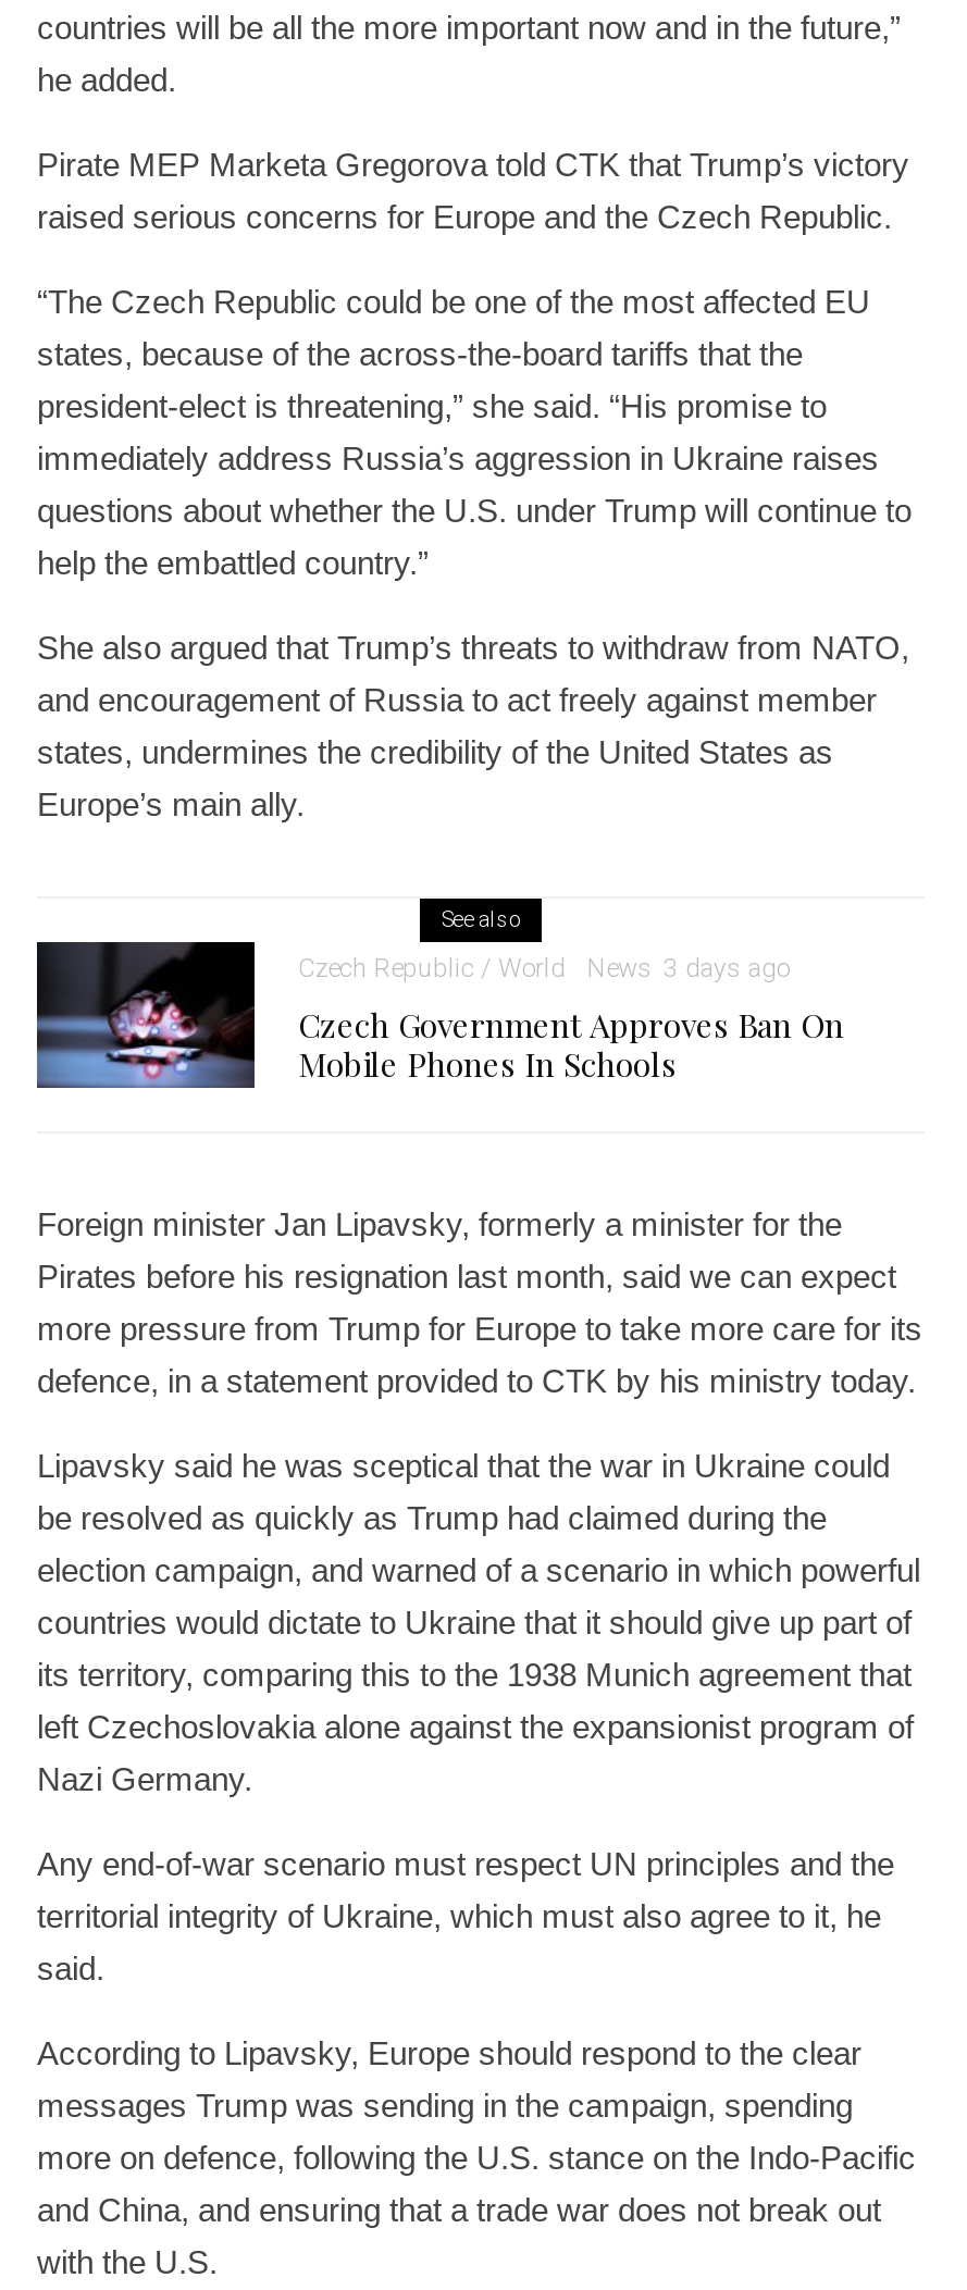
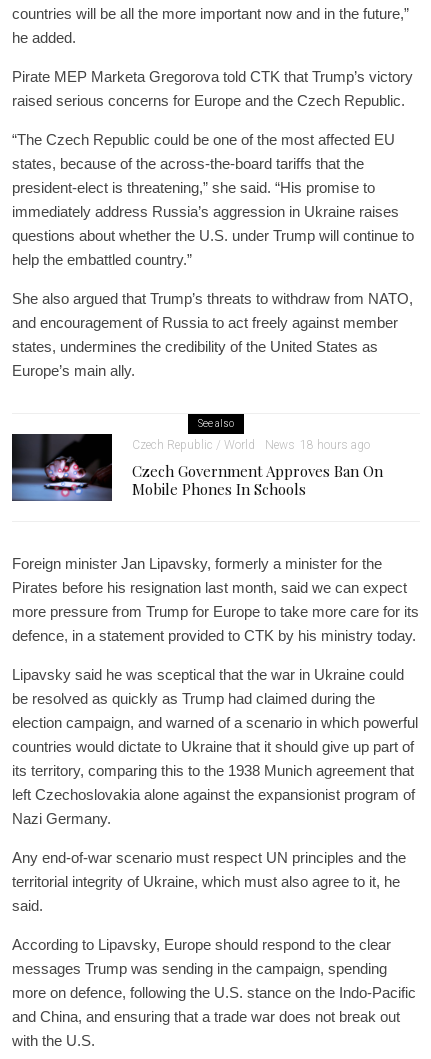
- News 3 days ago
+ News 18 hours ago
